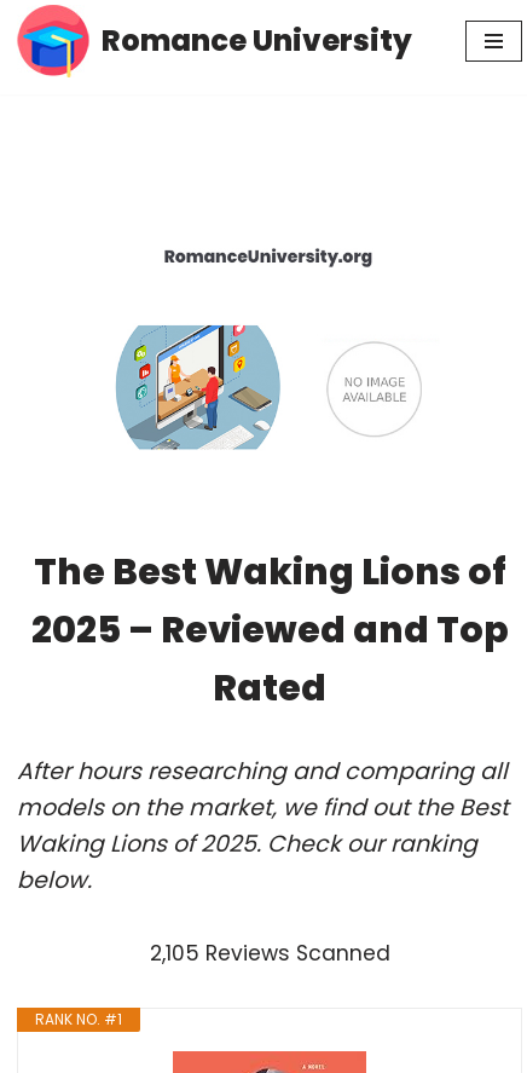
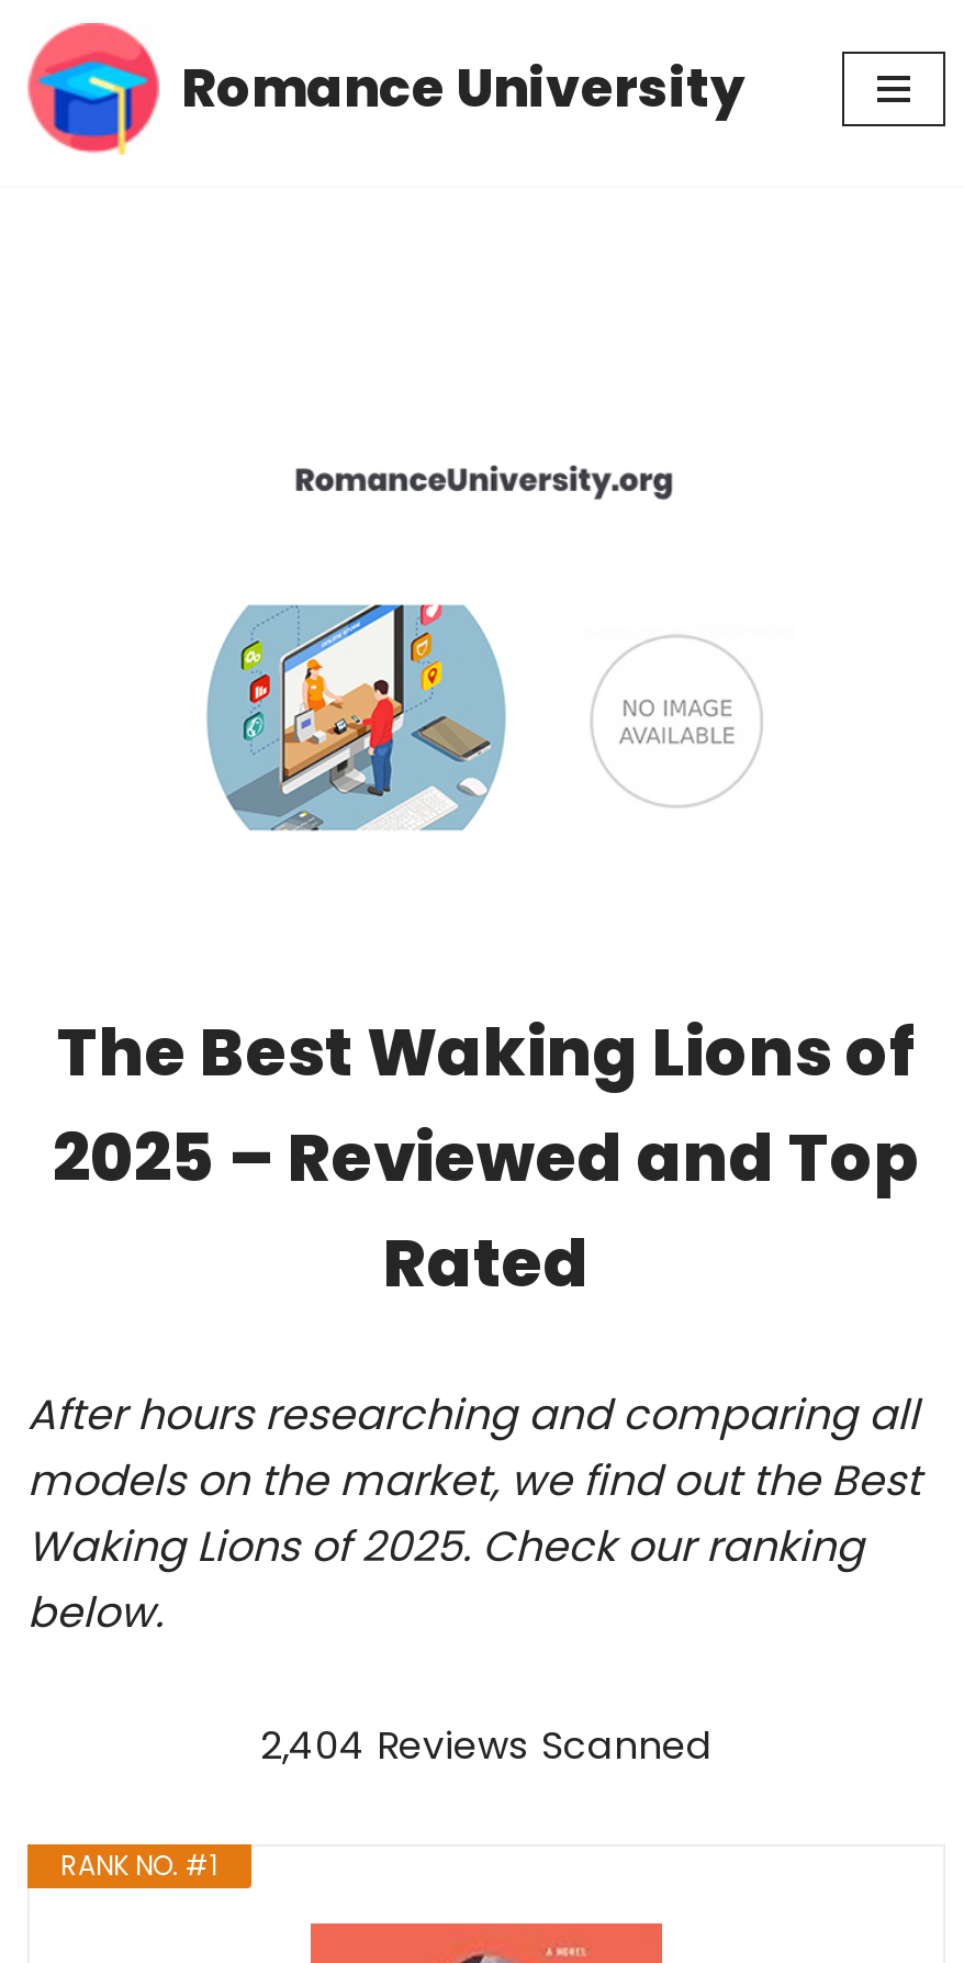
- 2,105 Reviews Scanned
+ 2,404 Reviews Scanned
